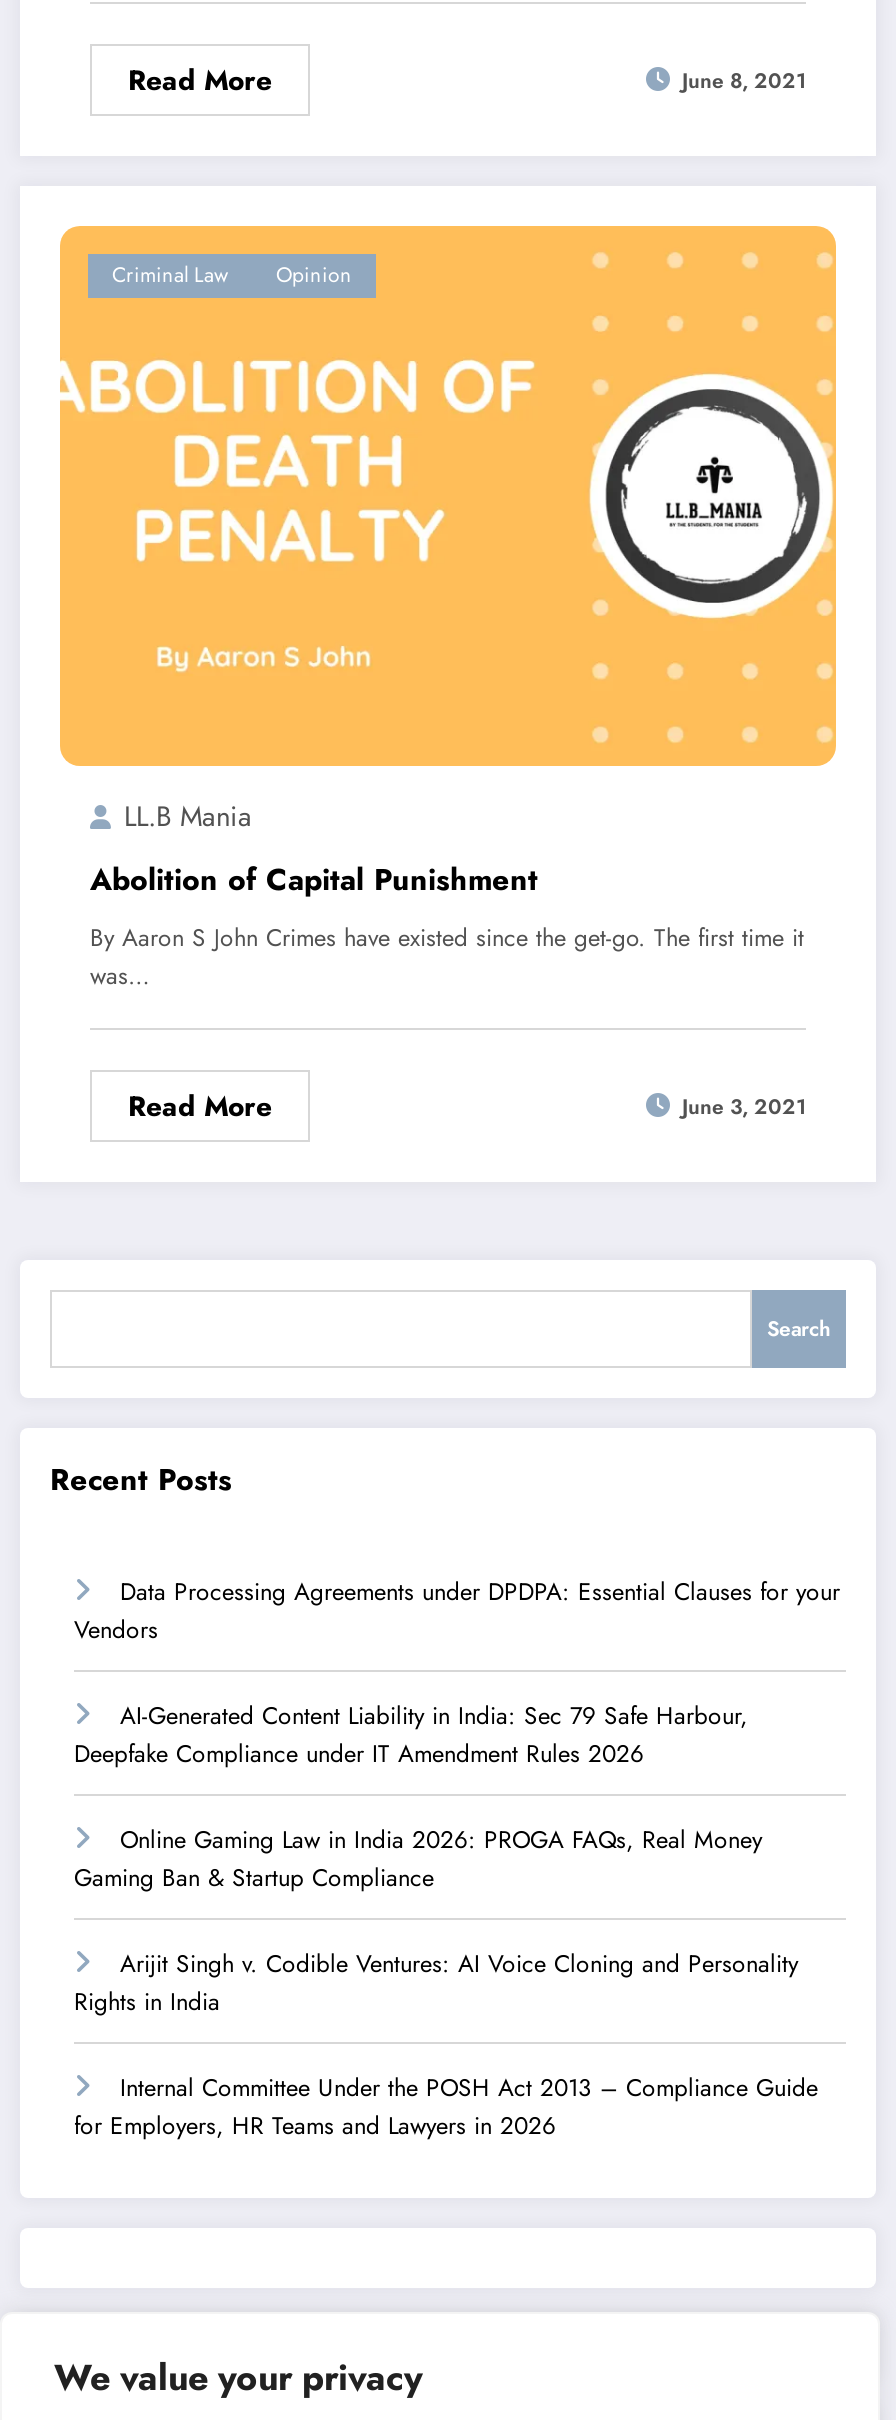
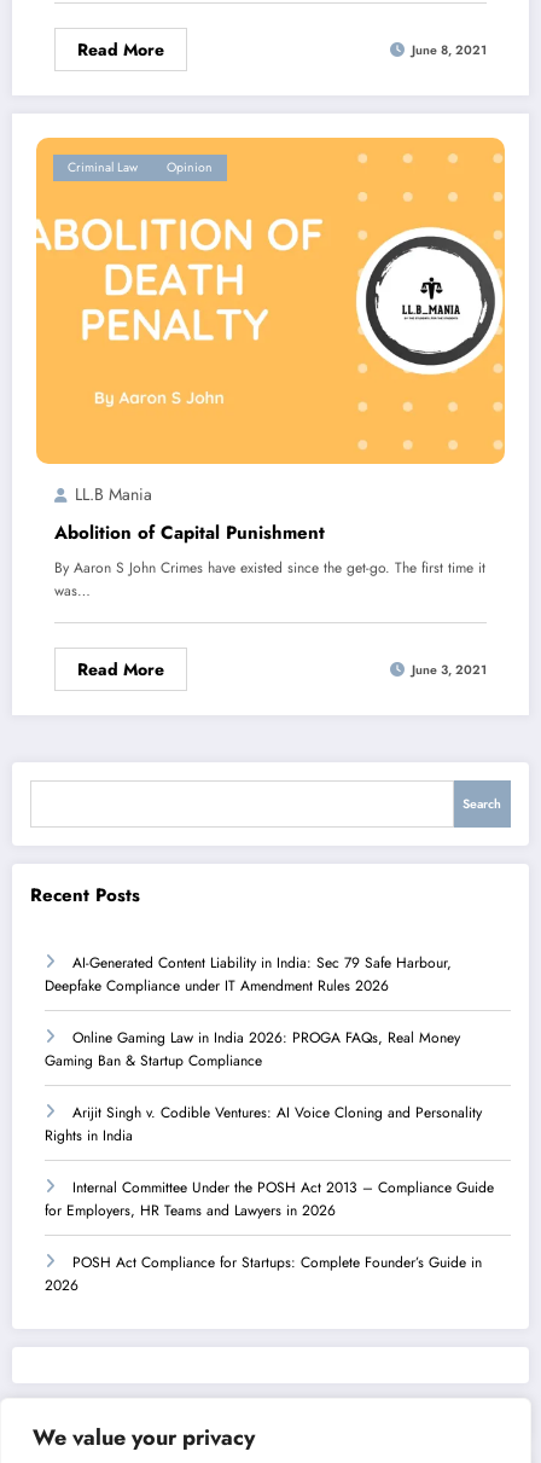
- Data Processing Agreements under DPDPA: Essential Clauses for your
- Vendors

moved up: AI-Generated Content Liability in India: Sec 79 Safe Harbour, | Deepfake Compliance under IT Amendment Rules 2026 | Online Gaming Law in India 2026: PROGA FAQs, Real Money | Gaming Ban & Startup Compliance | Arijit Singh v. Codible Ventures: AI Voice Cloning and Personality | Rights in India | Internal Committee Under the POSH Act 2013 – Compliance Guide | for Employers, HR Teams and Lawyers in 2026

+ POSH Act Compliance for Startups: Complete Founder’s Guide in
+ 2026
